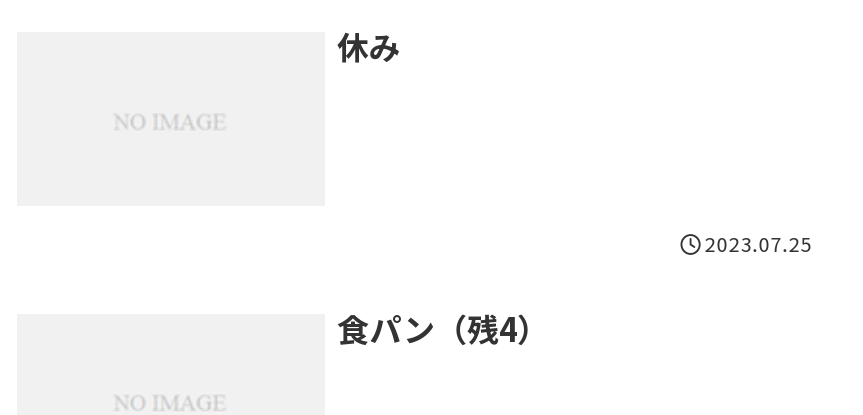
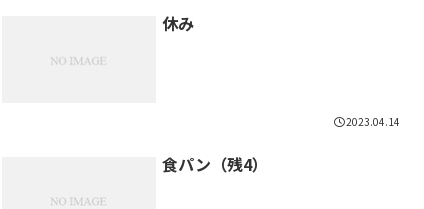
- 2023.07.25
+ 2023.04.14
